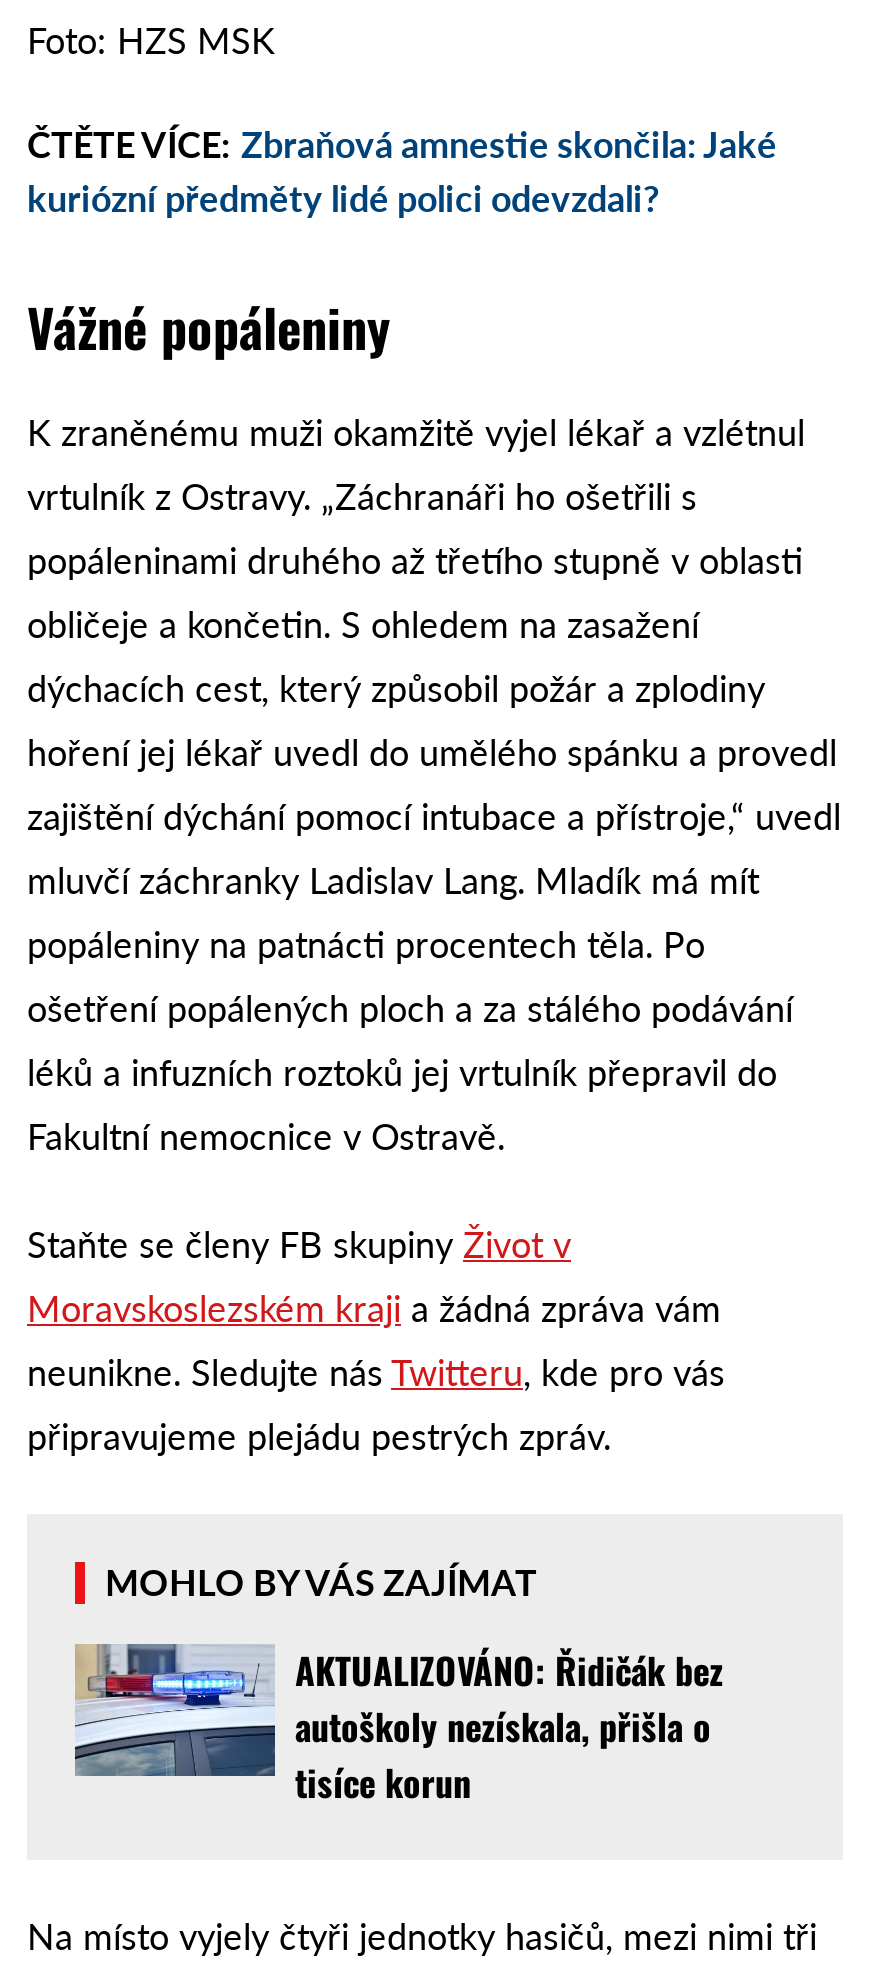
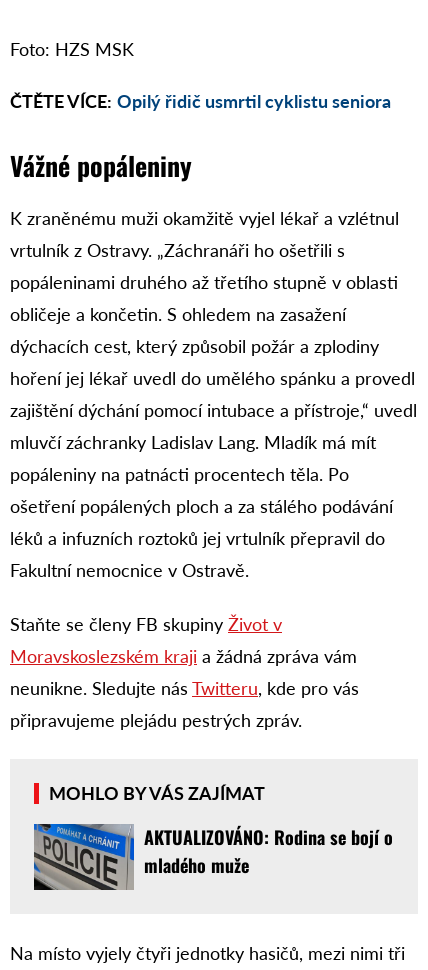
- ČTĚTE VÍCE: Zbraňová amnestie skončila: Jaké
- kuriózní předměty lidé polici odevzdali?
+ ČTĚTE VÍCE: Opilý řidič usmrtil cyklistu seniora

- [image]
- AKTUALIZOVÁNO: Řidičák bez
- autoškoly nezískala, přišla o
- tisíce korun
+ [image]
+ AKTUALIZOVÁNO: Rodina se bojí o
+ mladého muže
